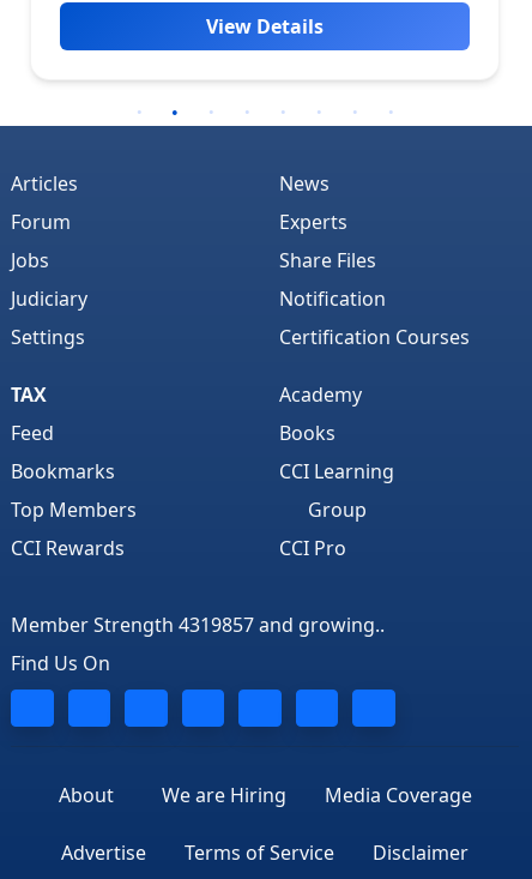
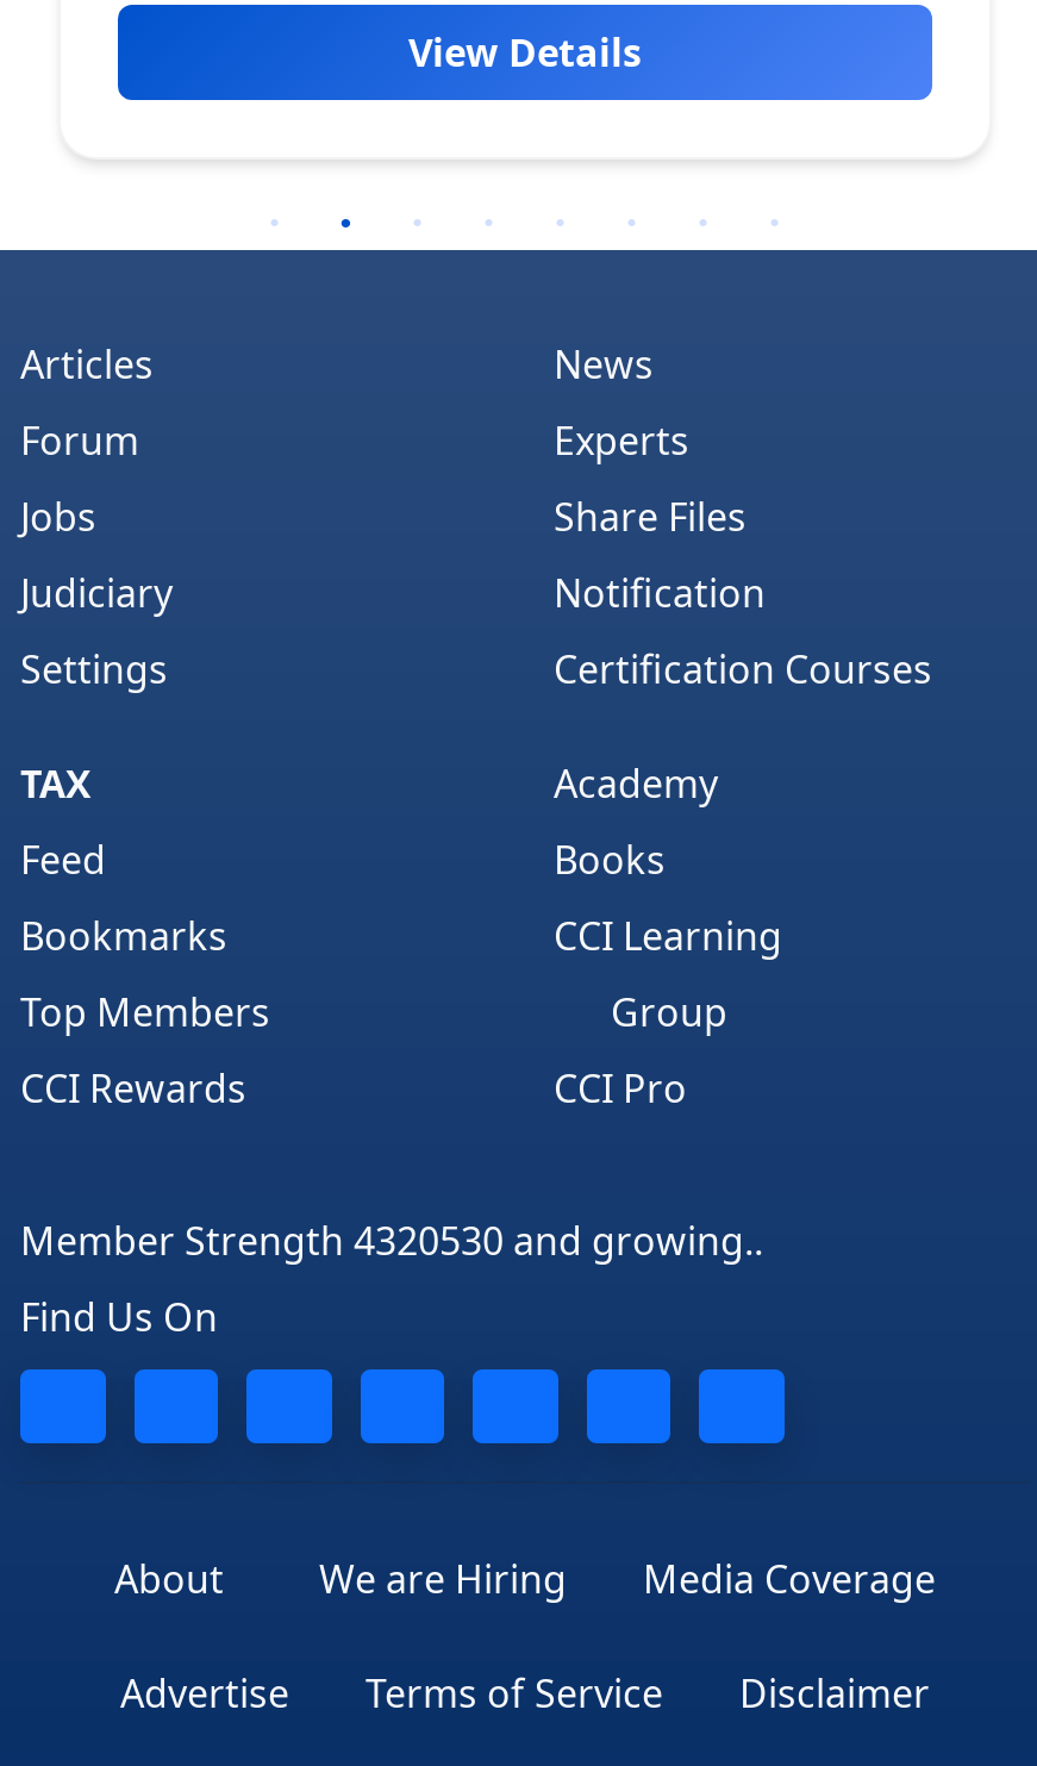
- Member Strength 4319857 and growing..
+ Member Strength 4320530 and growing..
